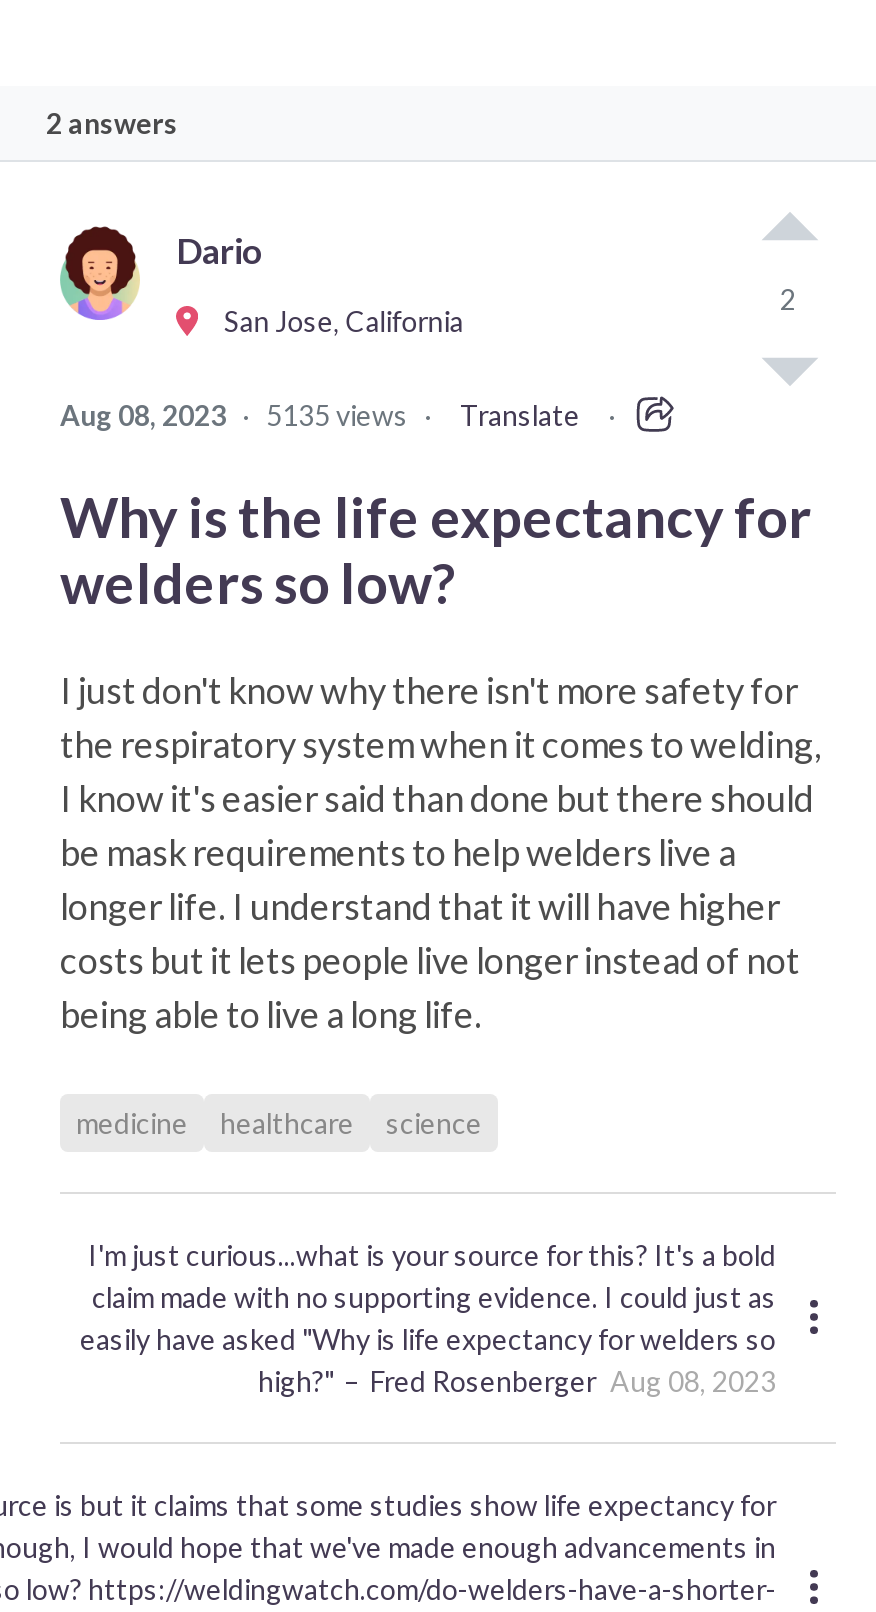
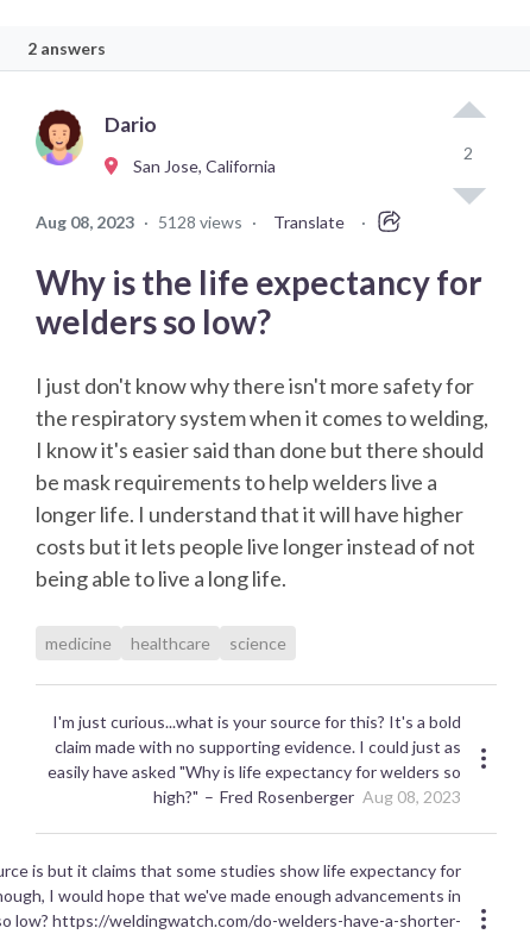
- Aug 08, 2023 · 5135 views ·
+ Aug 08, 2023 · 5128 views ·
